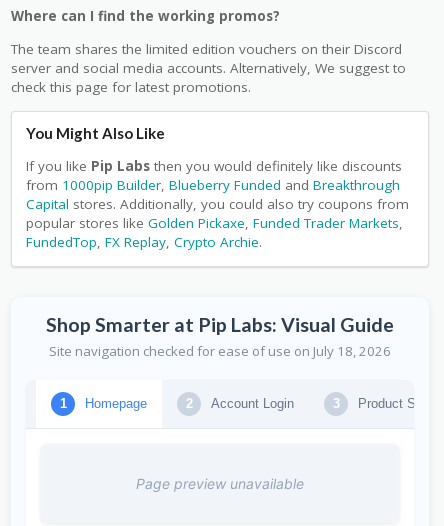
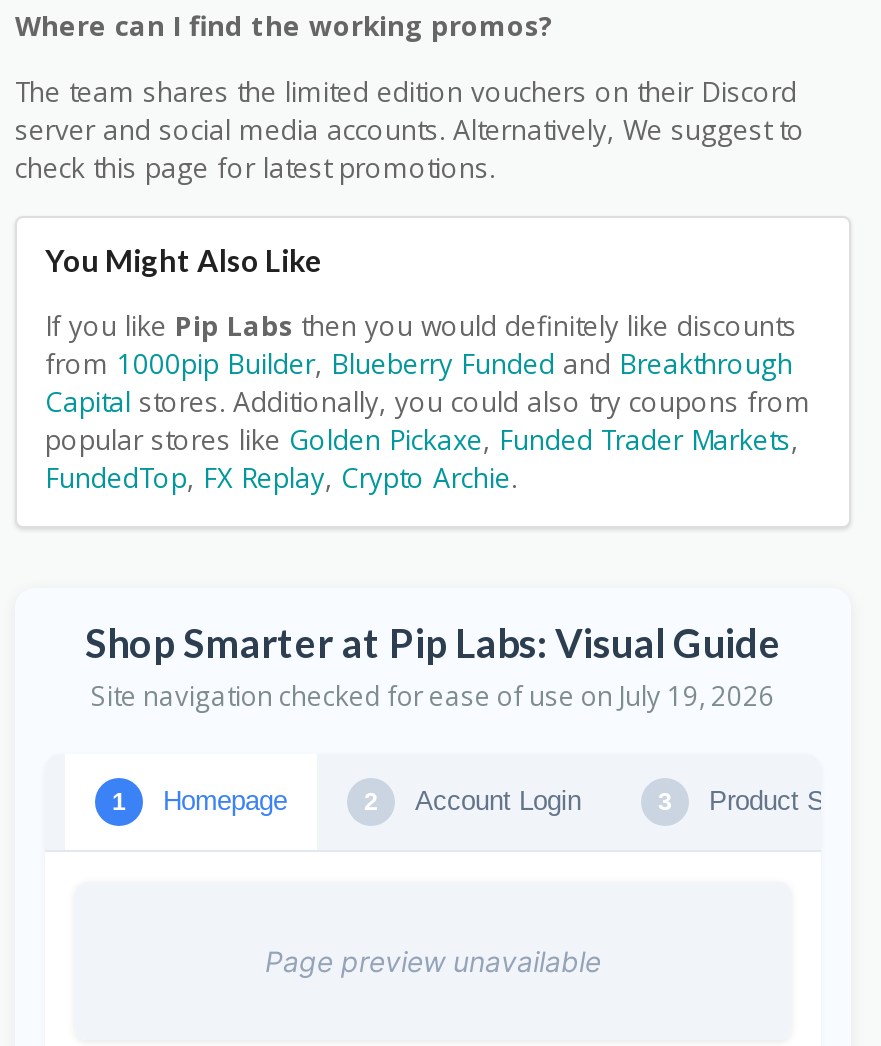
- Site navigation checked for ease of use on July 18, 2026
+ Site navigation checked for ease of use on July 19, 2026
